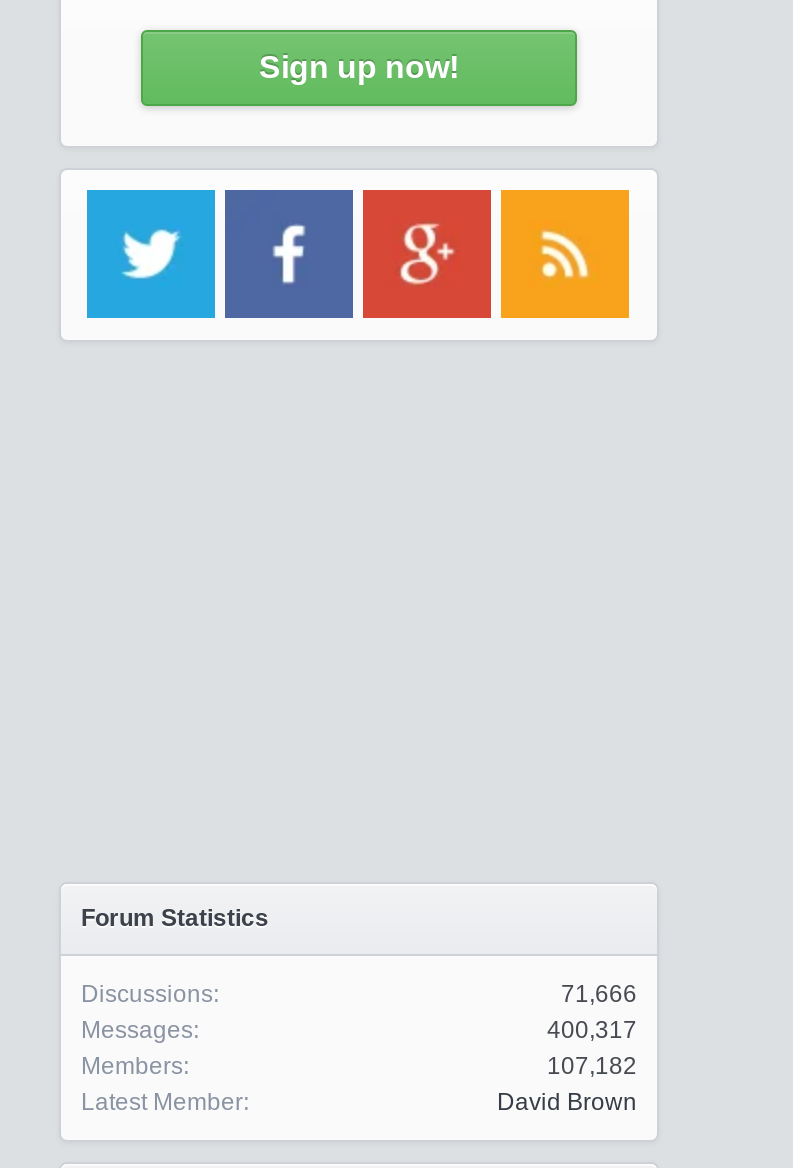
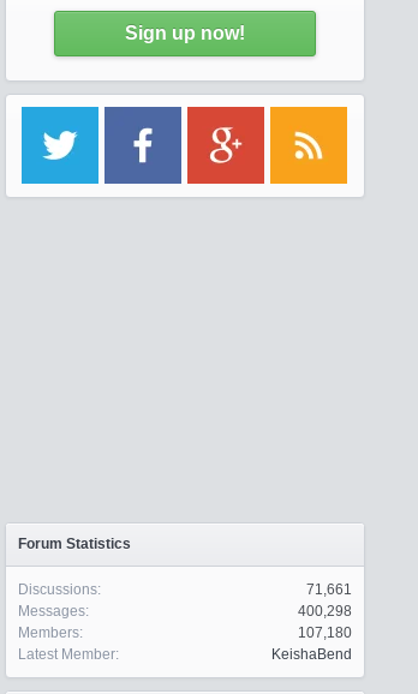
- 71,666
+ 71,661

- 400,317
+ 400,298

- 107,182
+ 107,180

- David Brown
+ KeishaBend
